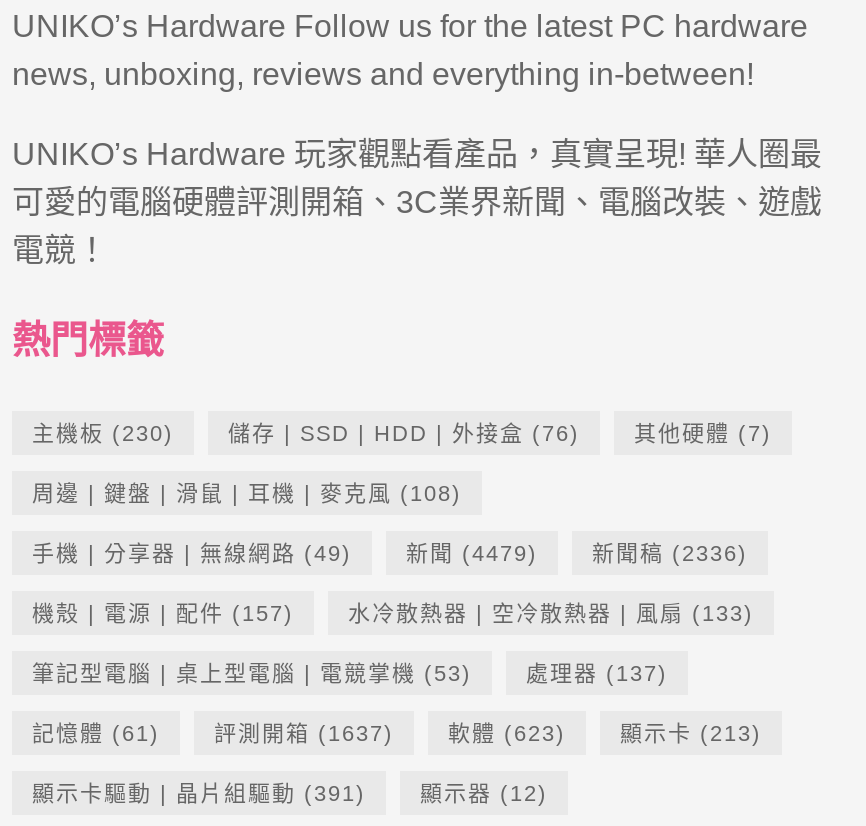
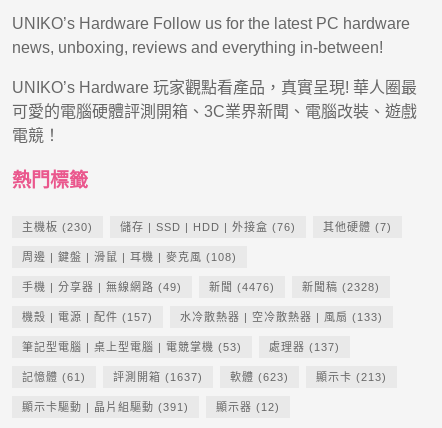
- 新聞(4479)
+ 新聞(4476)

- 新聞稿(2336)
+ 新聞稿(2328)
